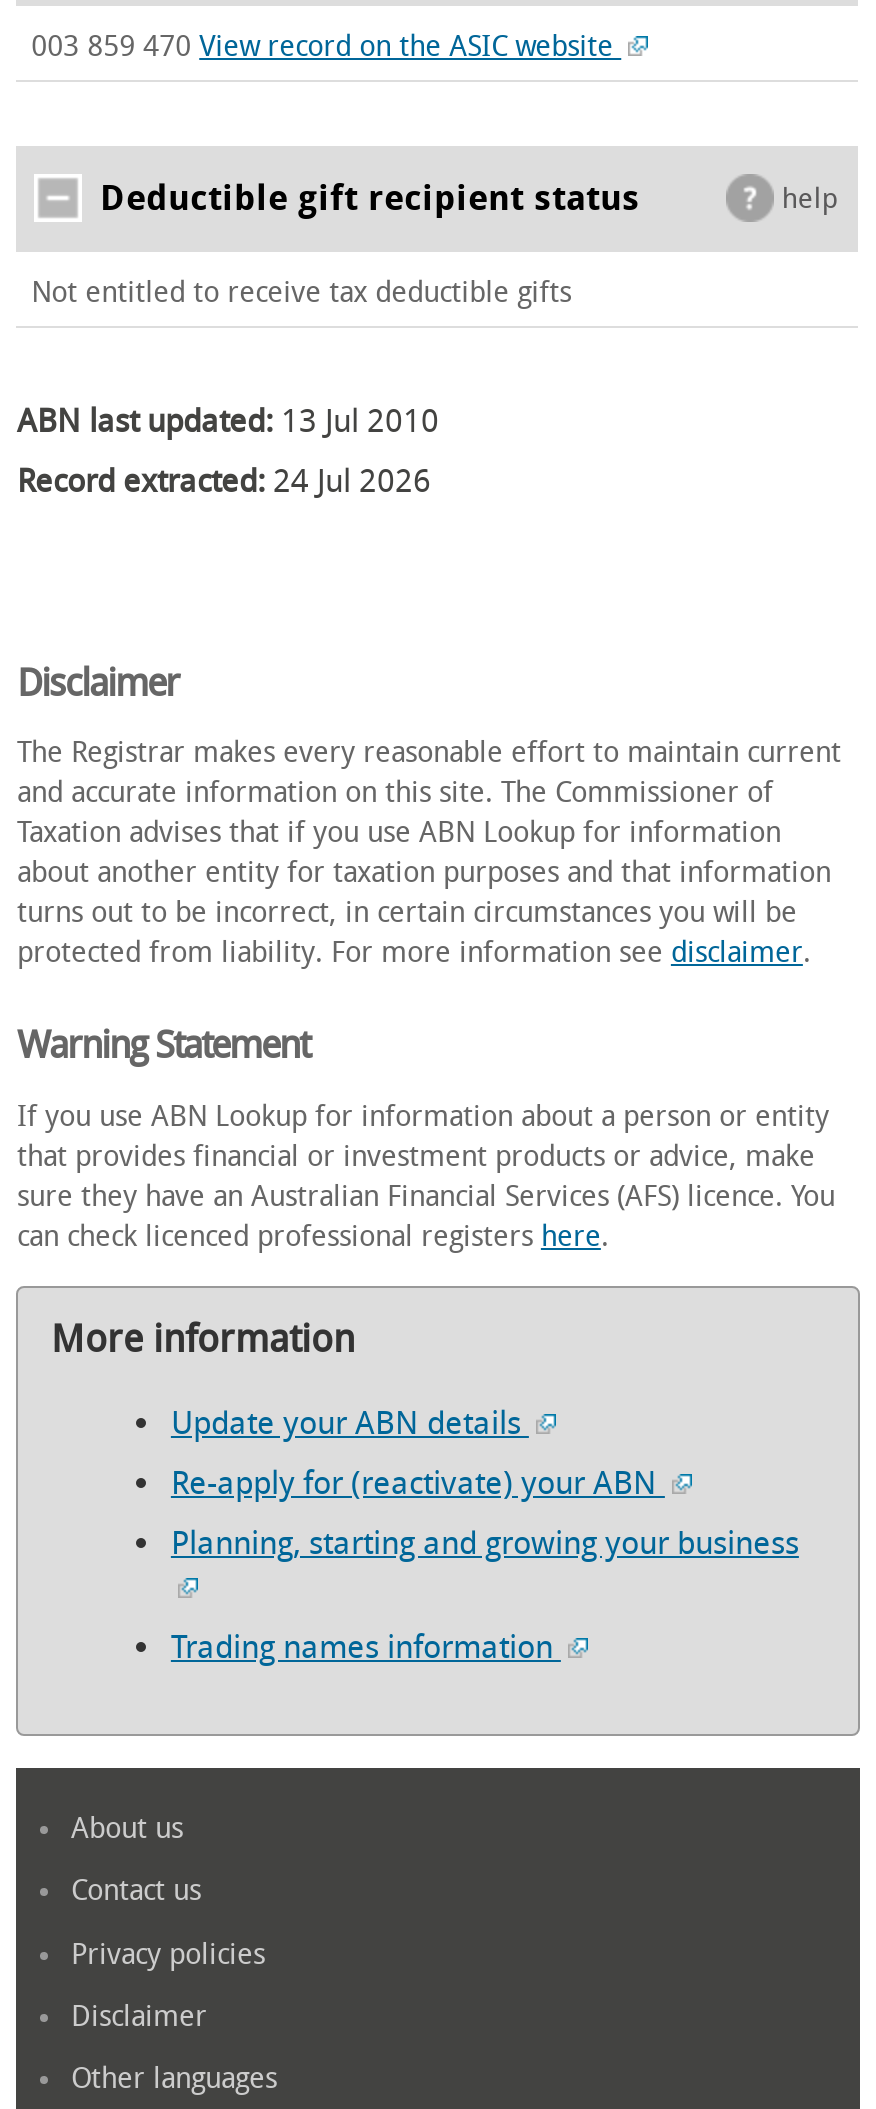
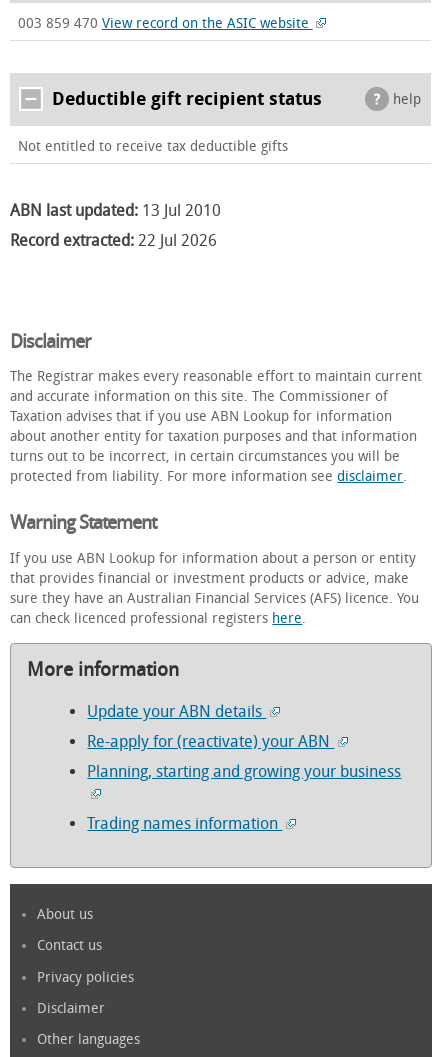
- Record extracted: 24 Jul 2026
+ Record extracted: 22 Jul 2026
